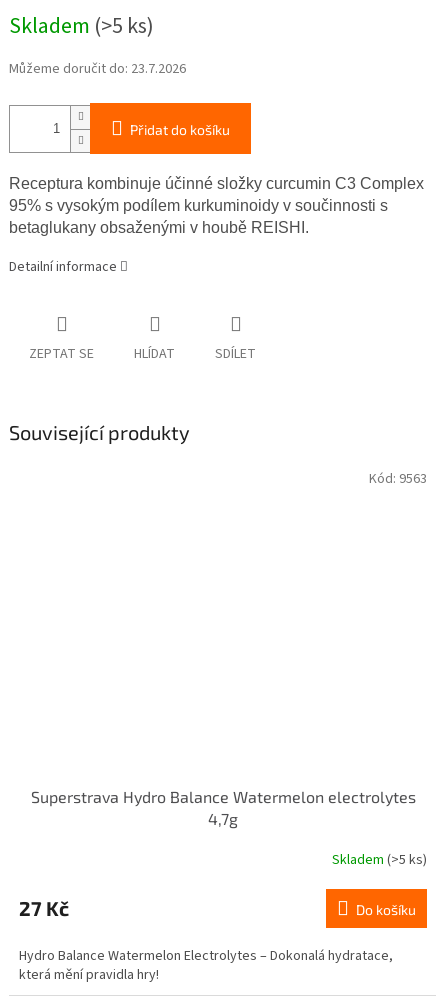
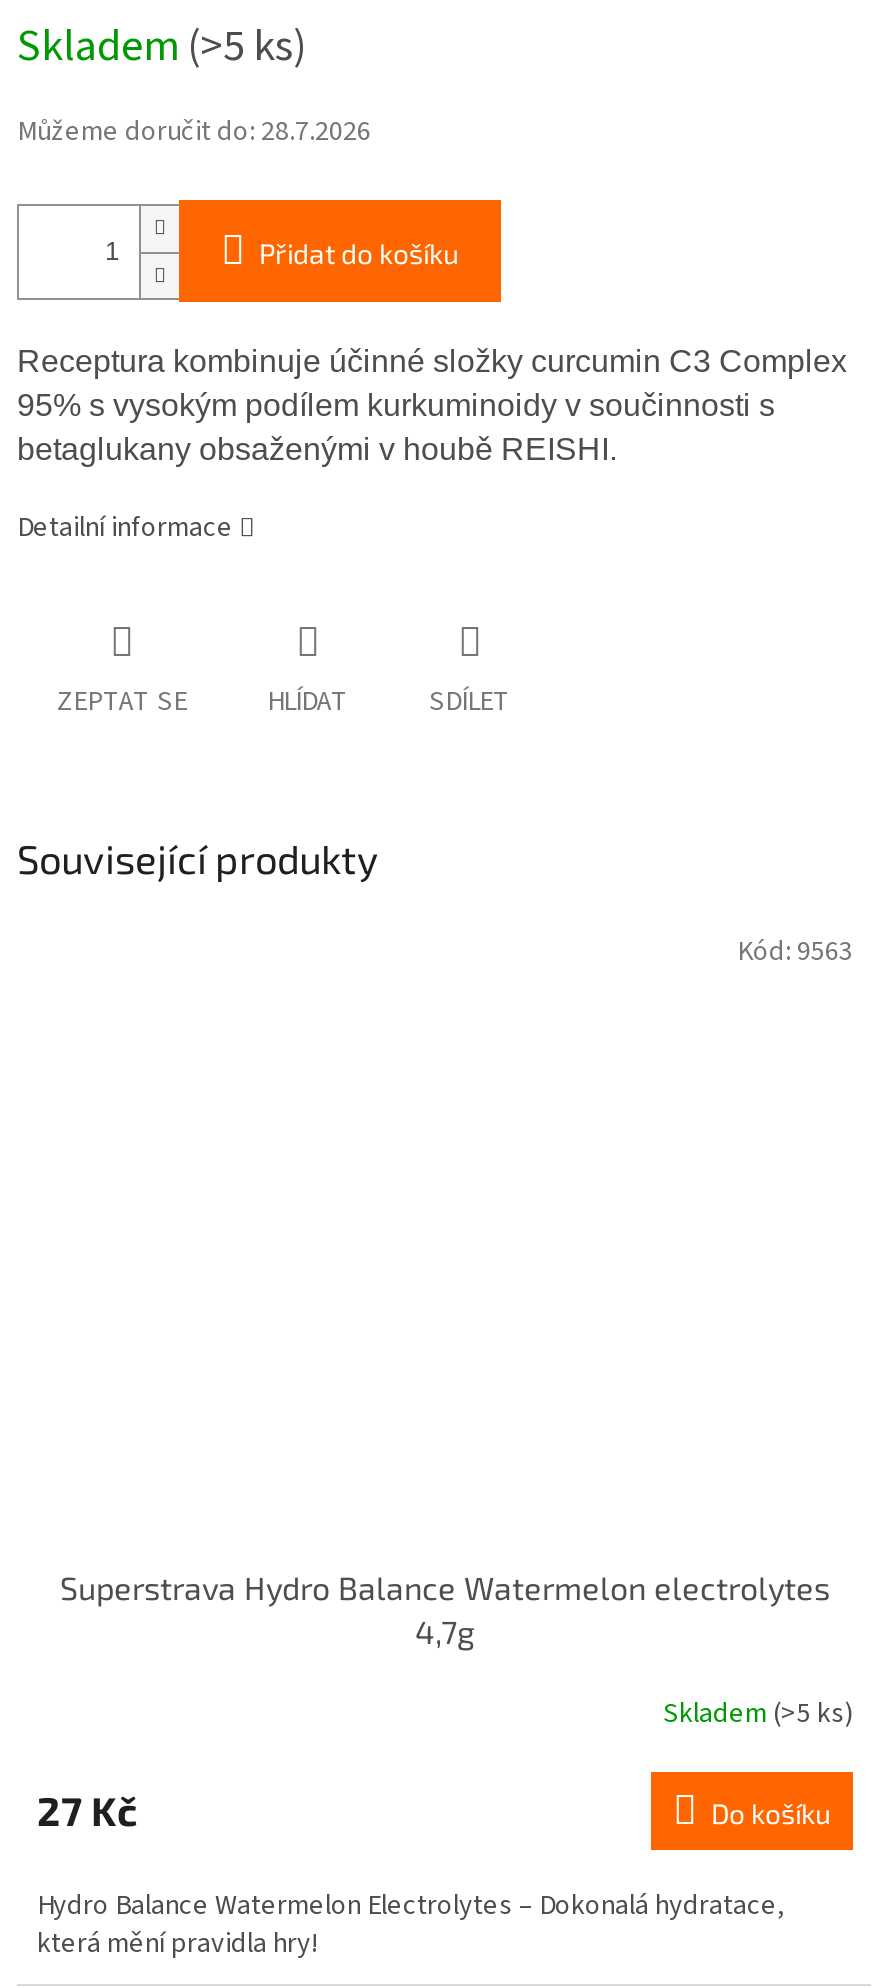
- Můžeme doručit do: 23.7.2026
+ Můžeme doručit do: 28.7.2026
